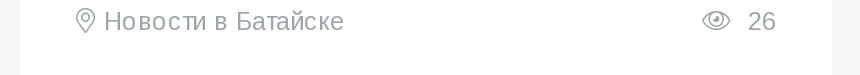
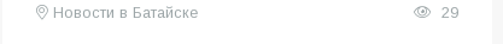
- 26
+ 29
